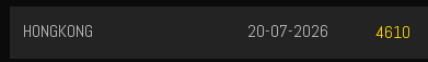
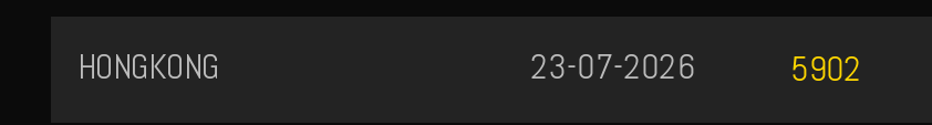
- 20-07-2026
+ 23-07-2026

- 4610
+ 5902
